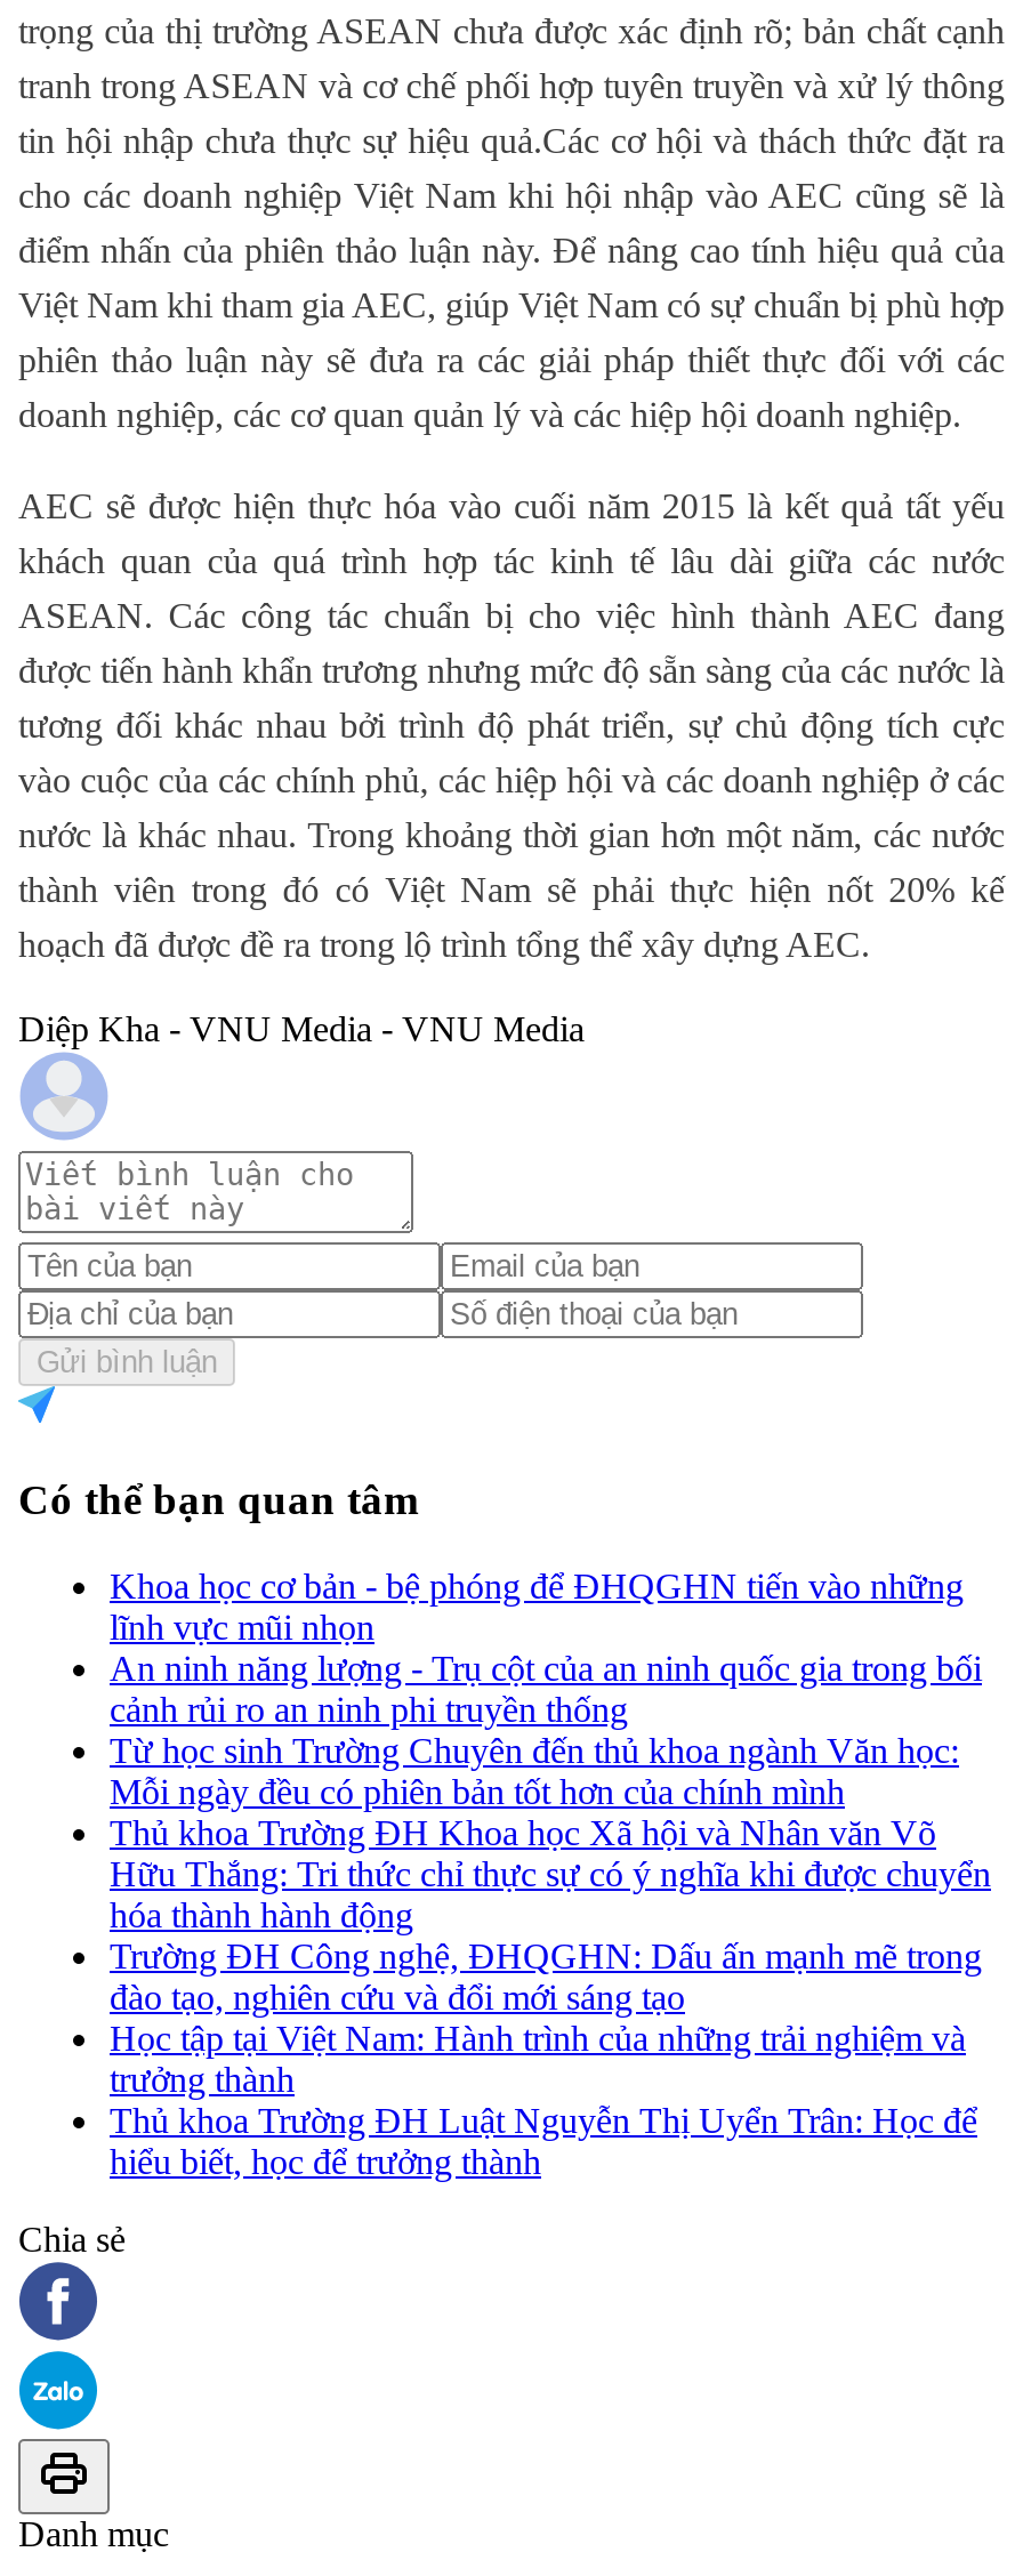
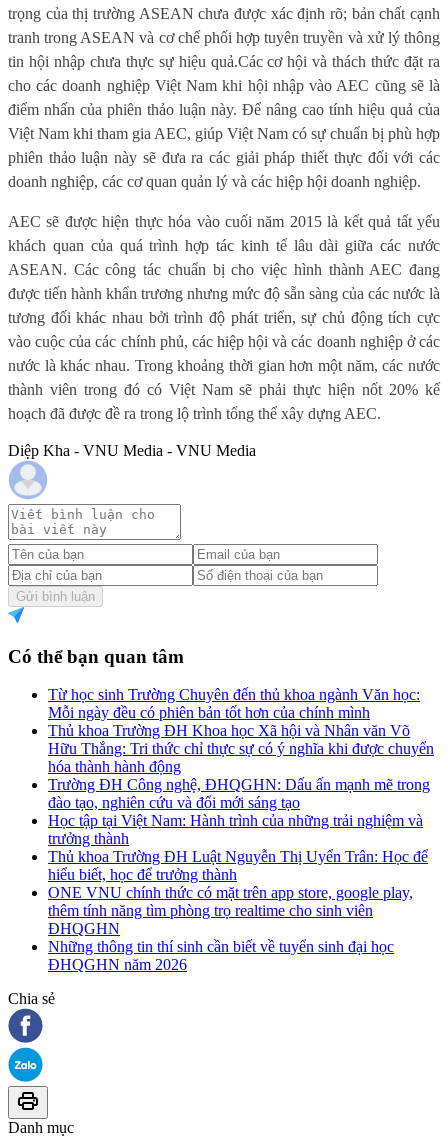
- Khoa học cơ bản - bệ phóng để ĐHQGHN tiến vào những
- lĩnh vực mũi nhọn
- An ninh năng lượng - Trụ cột của an ninh quốc gia trong bối
- cảnh rủi ro an ninh phi truyền thống

moved up: Từ học sinh Trường Chuyên đến thủ khoa ngành Văn học: | Mỗi ngày đều có phiên bản tốt hơn của chính mình | Thủ khoa Trường ĐH Khoa học Xã hội và Nhân văn Võ | ... | Thủ khoa Trường ĐH Luật Nguyễn Thị Uyển Trân: Học để | hiểu biết, học để trưởng thành

+ ONE VNU chính thức có mặt trên app store, google play,
+ thêm tính năng tìm phòng trọ realtime cho sinh viên
+ ĐHQGHN
+ Những thông tin thí sinh cần biết về tuyển sinh đại học
+ ĐHQGHN năm 2026
